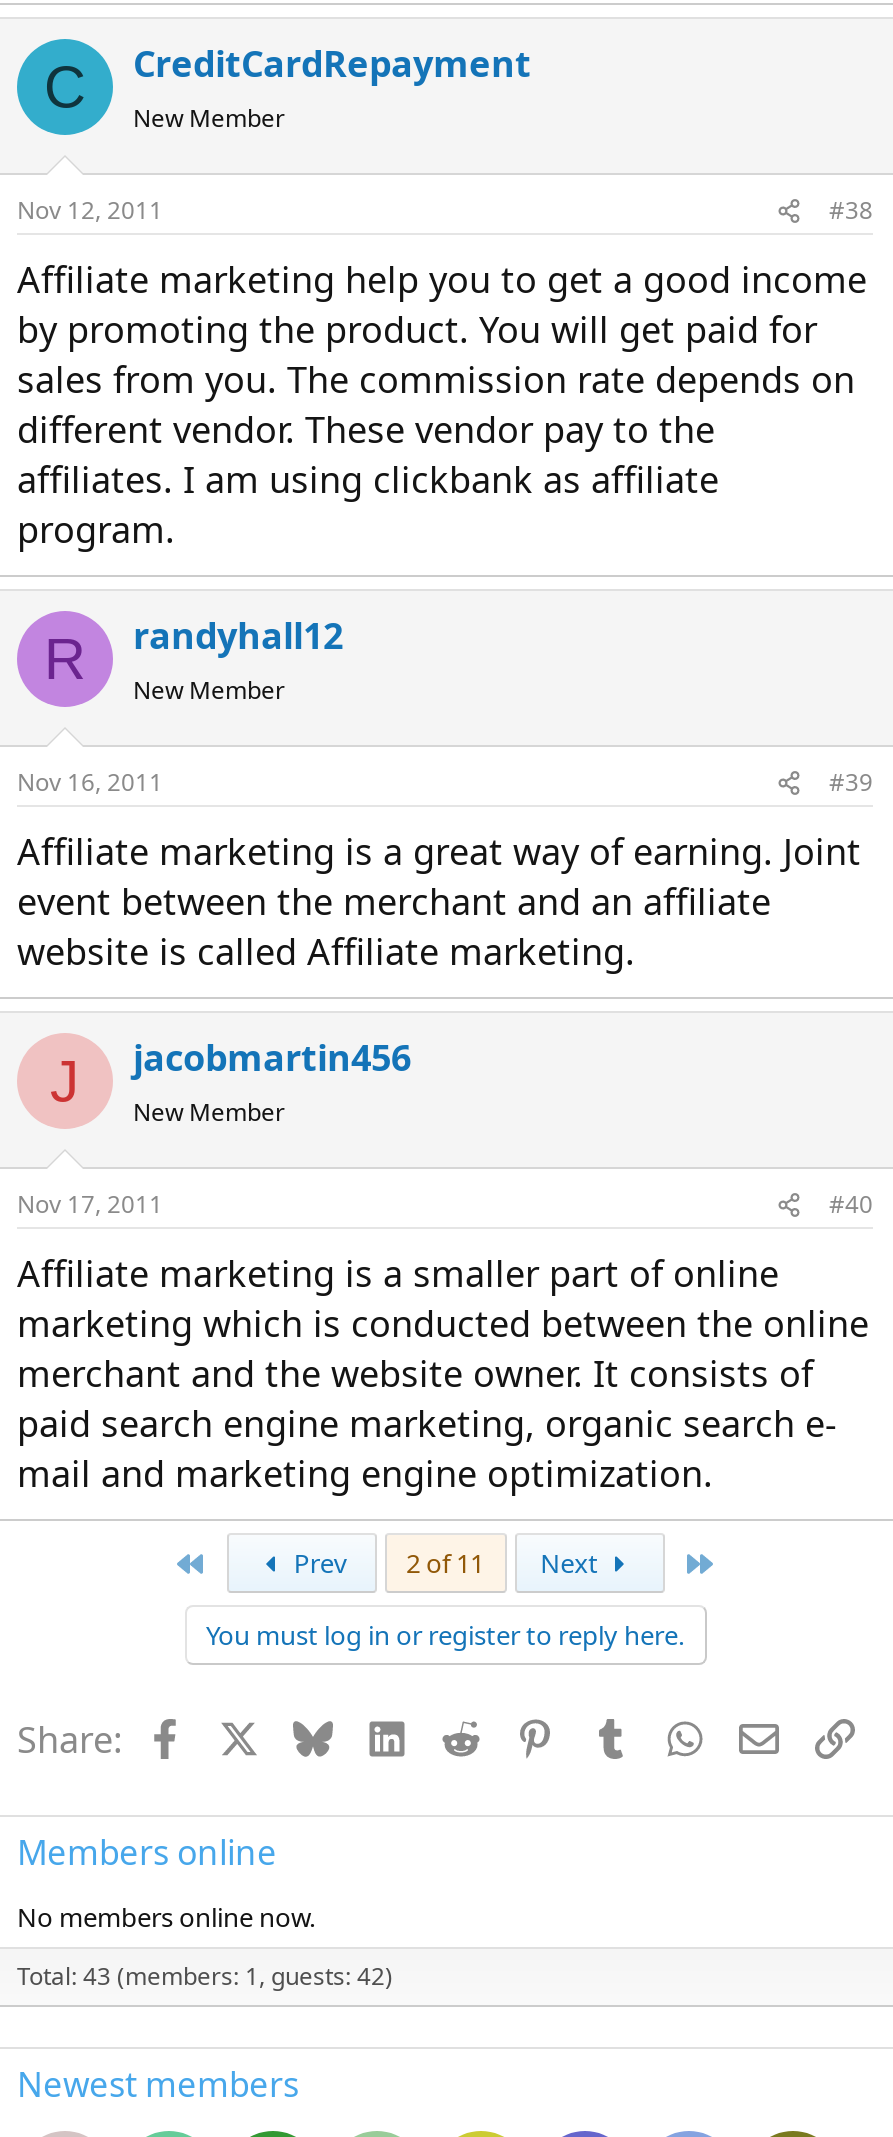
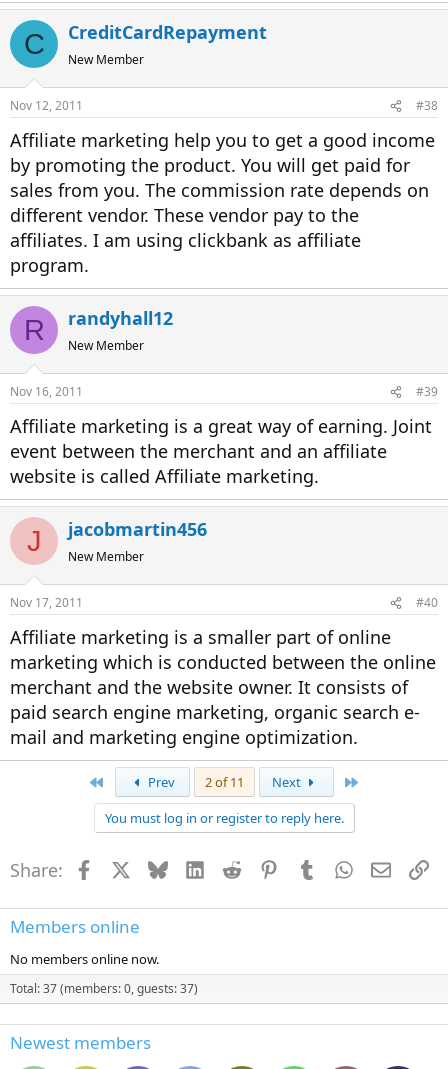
- Total: 43 (members: 1, guests: 42)
+ Total: 37 (members: 0, guests: 37)
